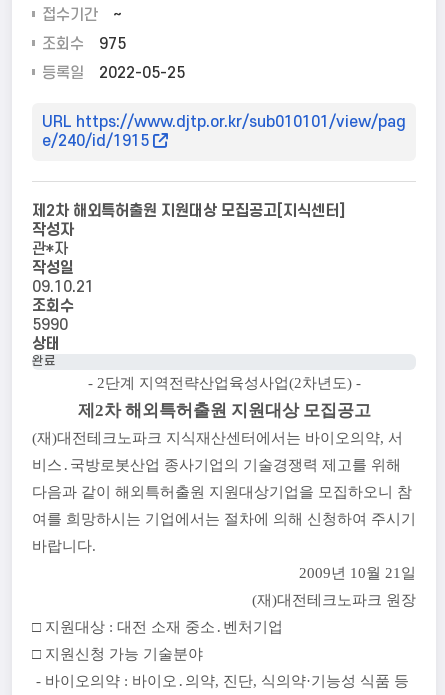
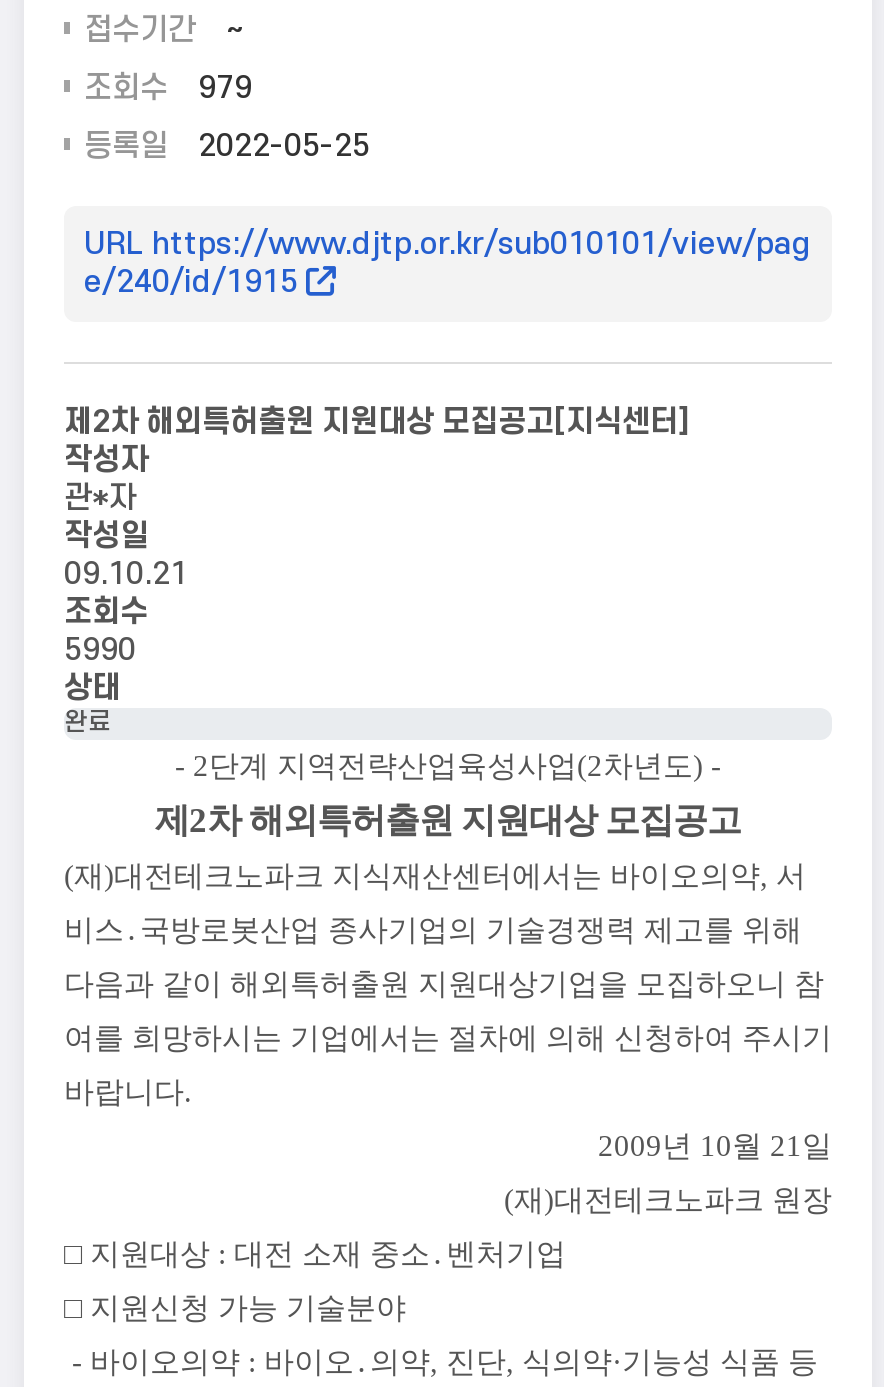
- 조회수 975
+ 조회수 979
